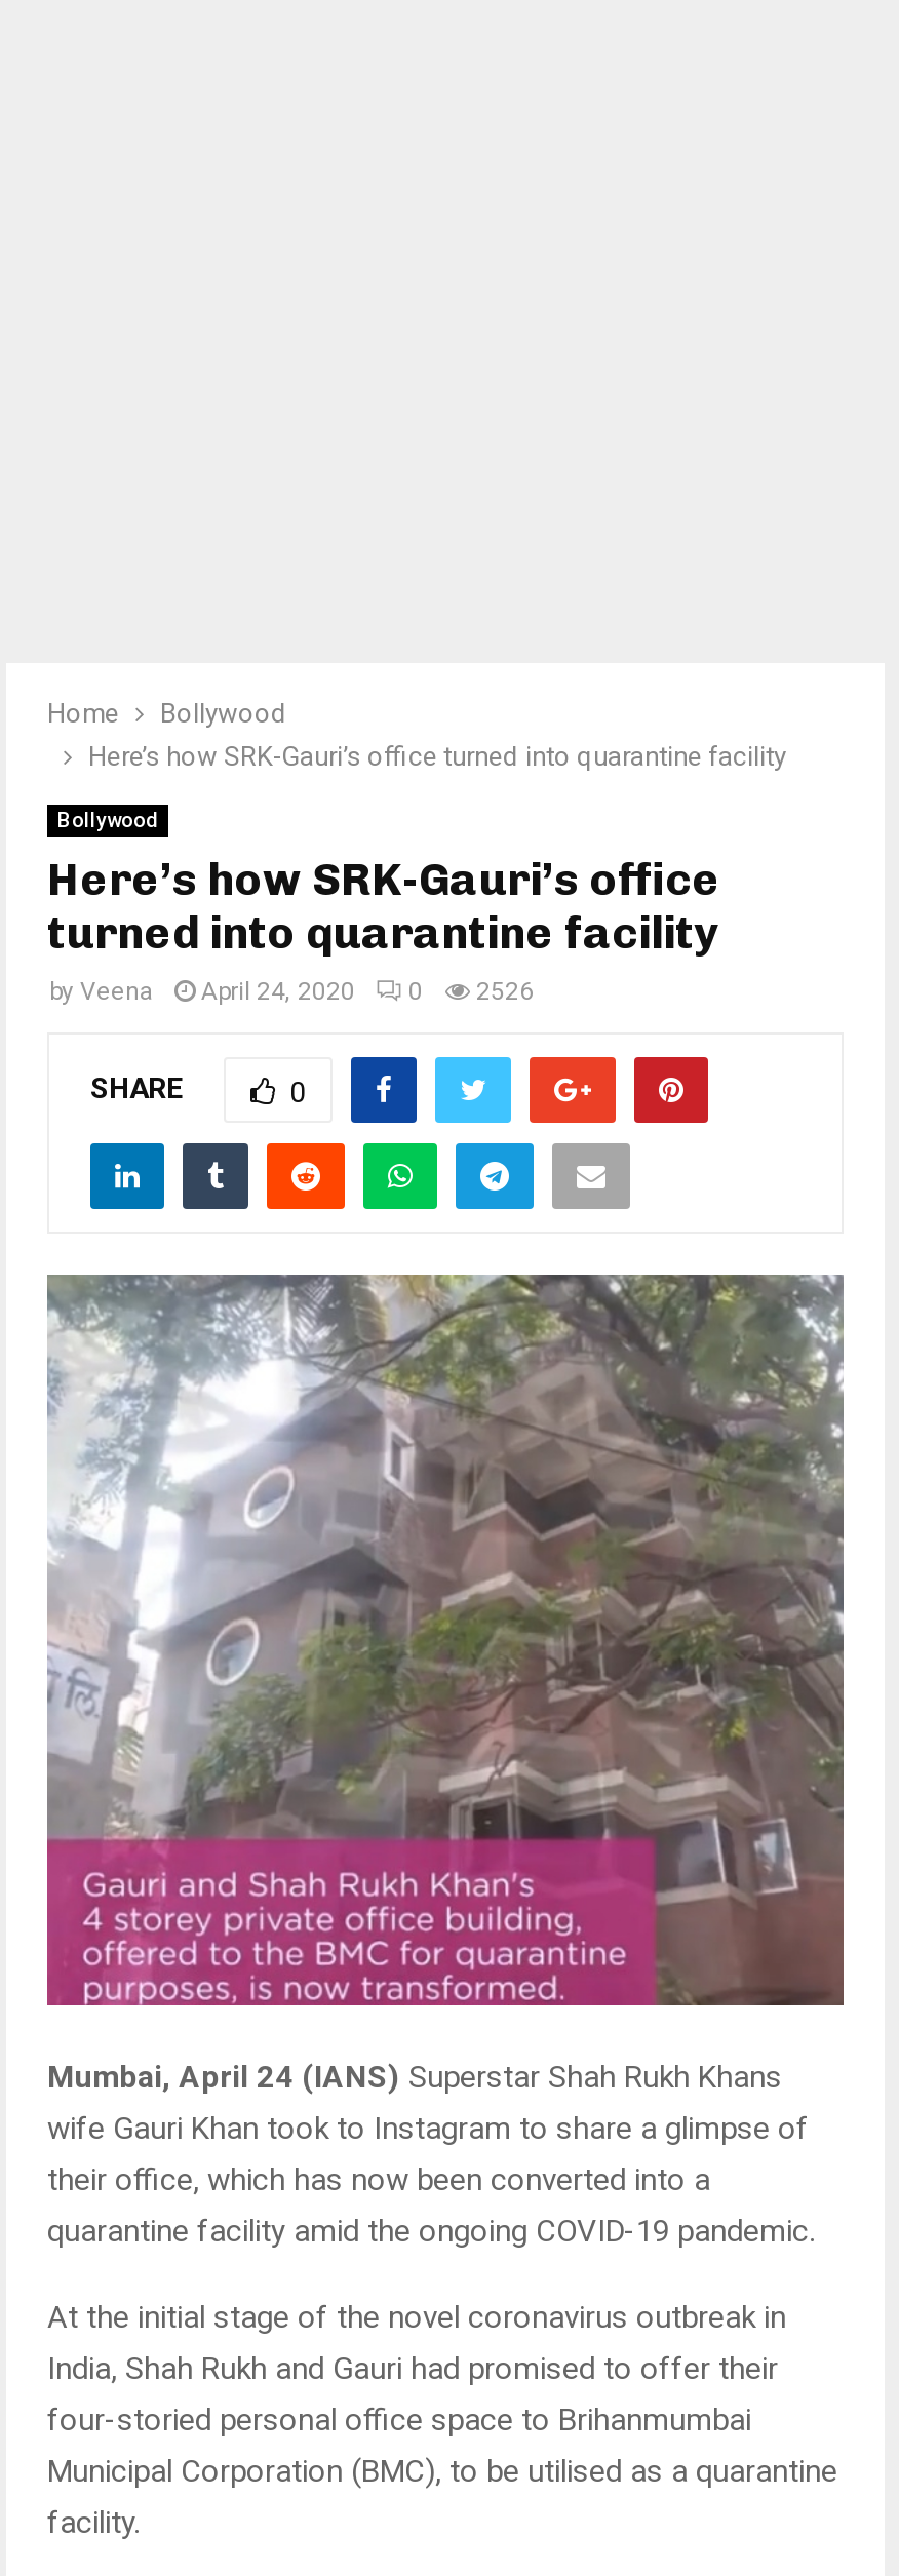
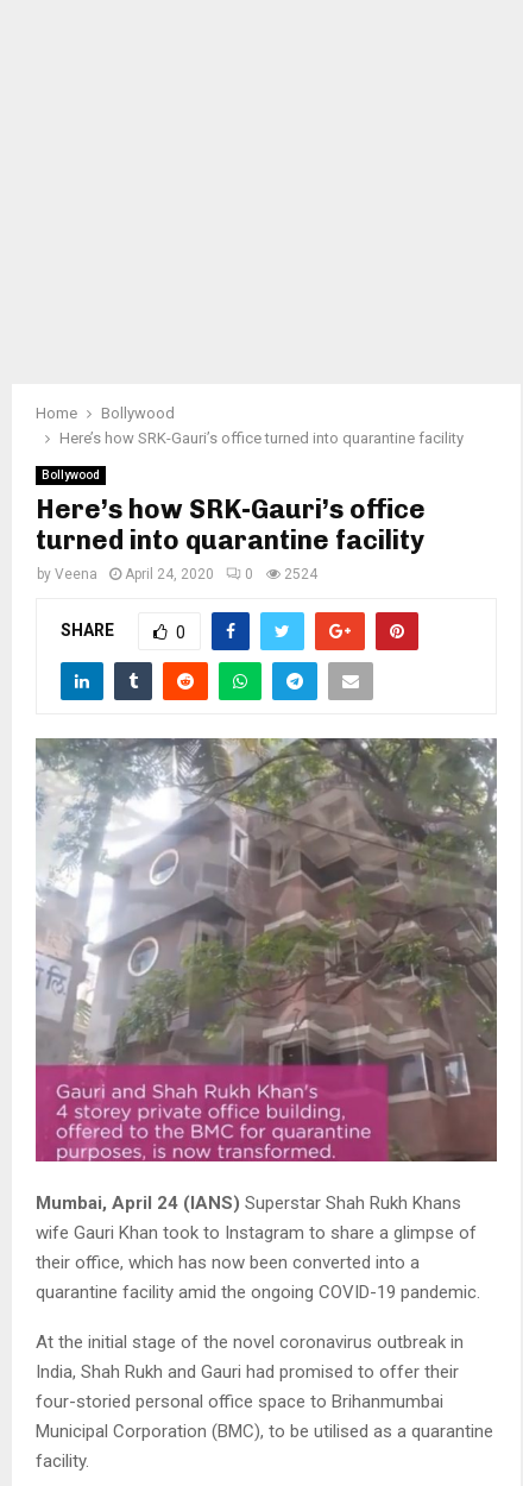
- by Veena April 24, 2020 0 2526
+ by Veena April 24, 2020 0 2524
